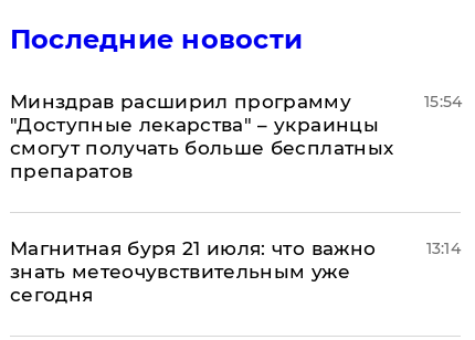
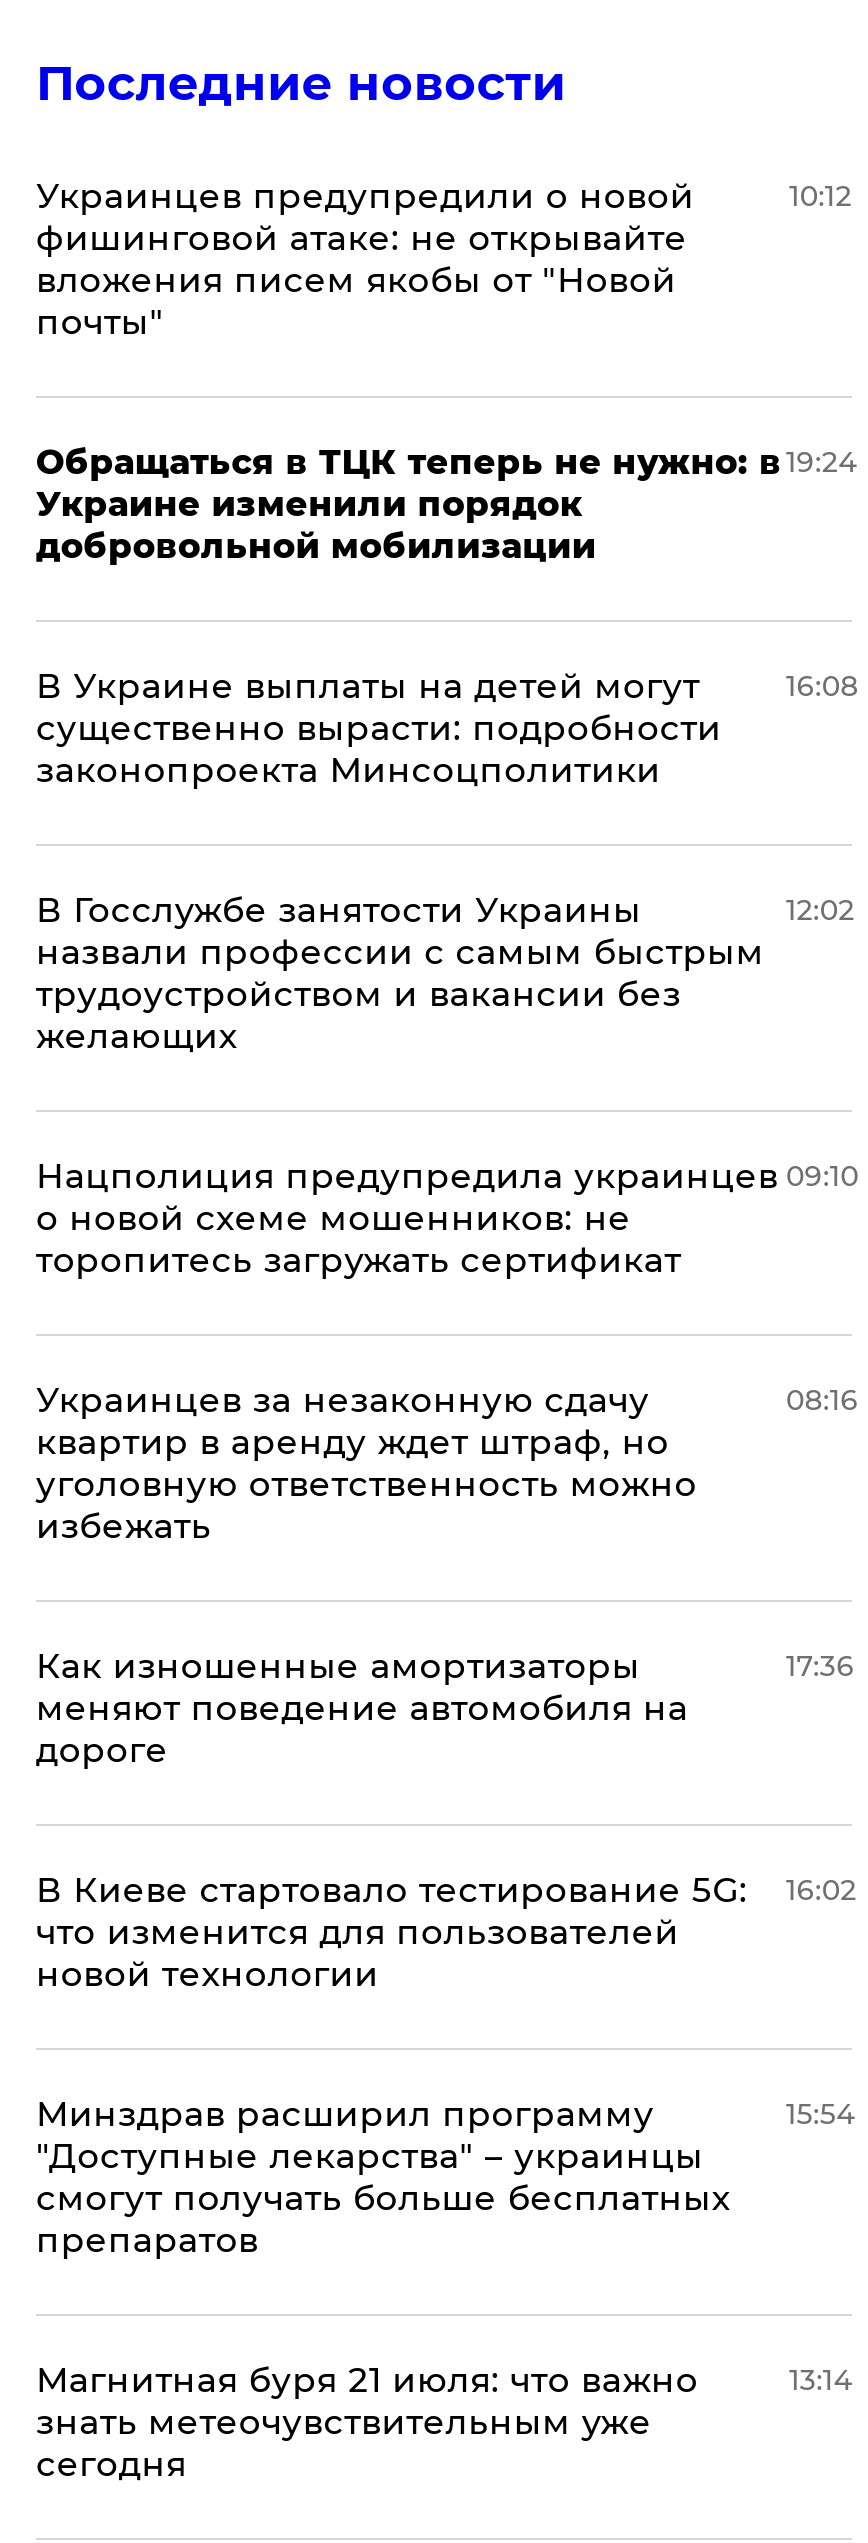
+ Украинцев предупредили о новой
+ фишинговой атаке: не открывайте
+ вложения писем якобы от "Новой
+ почты"

+ Обращаться в ТЦК теперь не нужно: в
+ Украине изменили порядок
+ добровольной мобилизации

+ В Украине выплаты на детей могут
+ существенно вырасти: подробности
+ законопроекта Минсоцполитики

+ В Госслужбе занятости Украины
+ назвали профессии с самым быстрым
+ трудоустройством и вакансии без
+ желающих

+ Нацполиция предупредила украинцев
+ о новой схеме мошенников: не
+ торопитесь загружать сертификат

+ Украинцев за незаконную сдачу
+ квартир в аренду ждет штраф, но
+ уголовную ответственность можно
+ избежать

+ Как изношенные амортизаторы
+ меняют поведение автомобиля на
+ дороге

+ В Киеве стартовало тестирование 5G:
+ что изменится для пользователей
+ новой технологии

+ 19:24

+ 16:08

+ 12:02

+ 09:10

+ 08:16

+ 17:36

+ 16:02

+ 10:12
